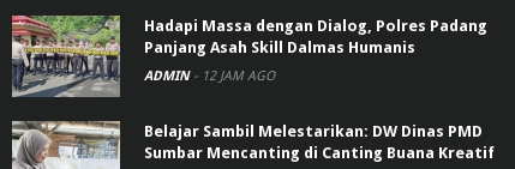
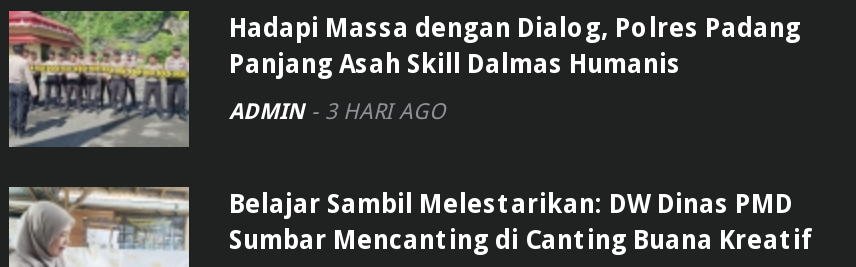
- ADMIN - 12 JAM AGO
+ ADMIN - 3 HARI AGO
